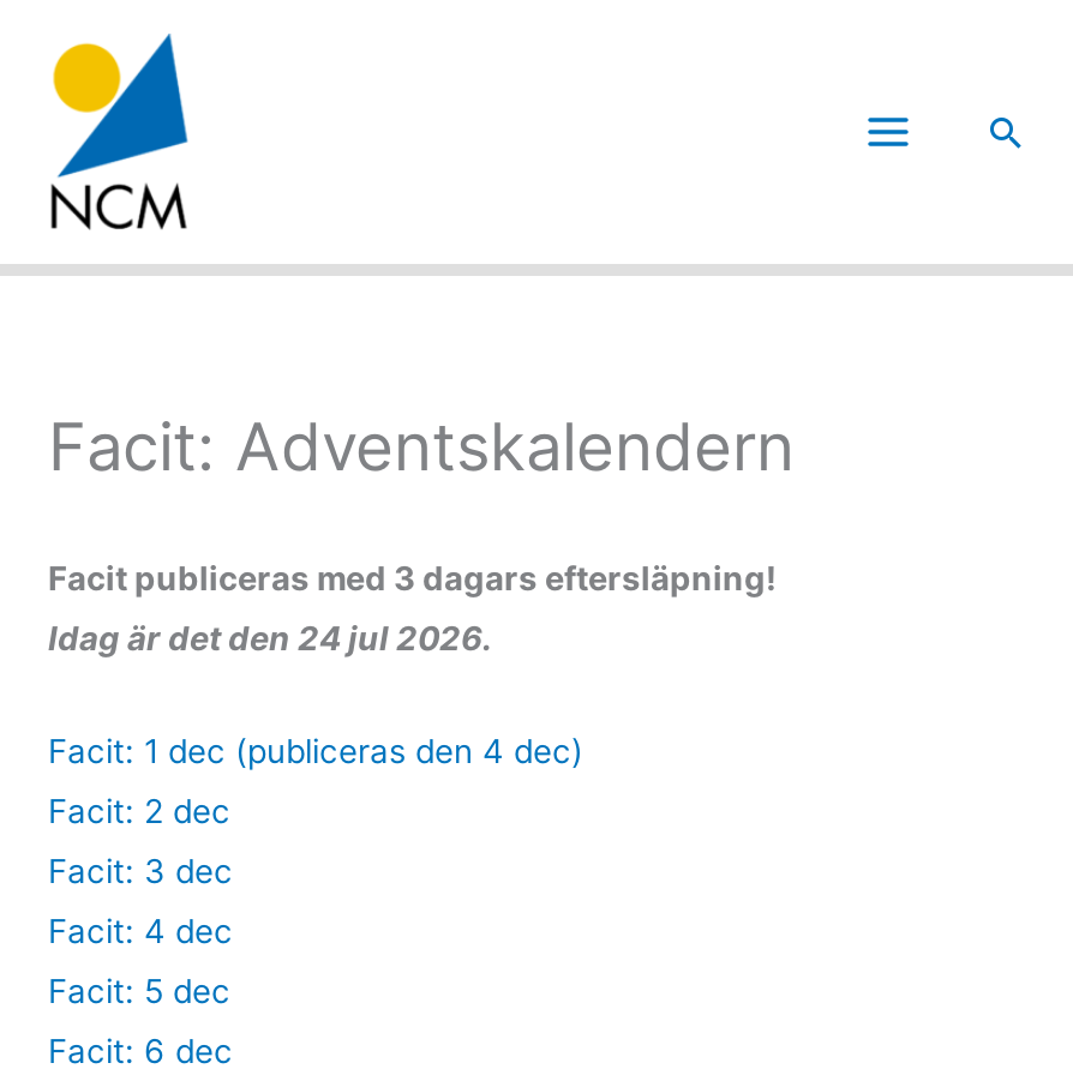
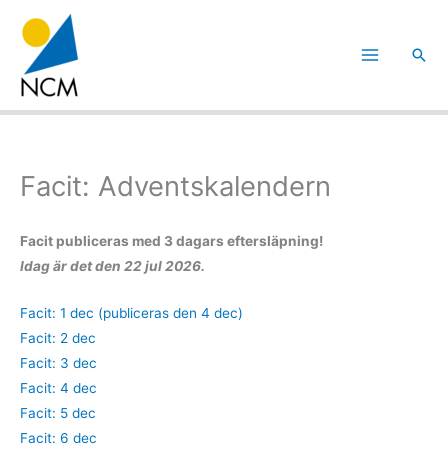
- Idag är det den 24 jul 2026.
+ Idag är det den 22 jul 2026.
